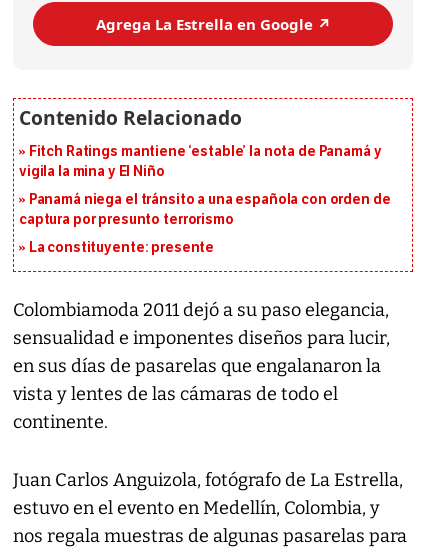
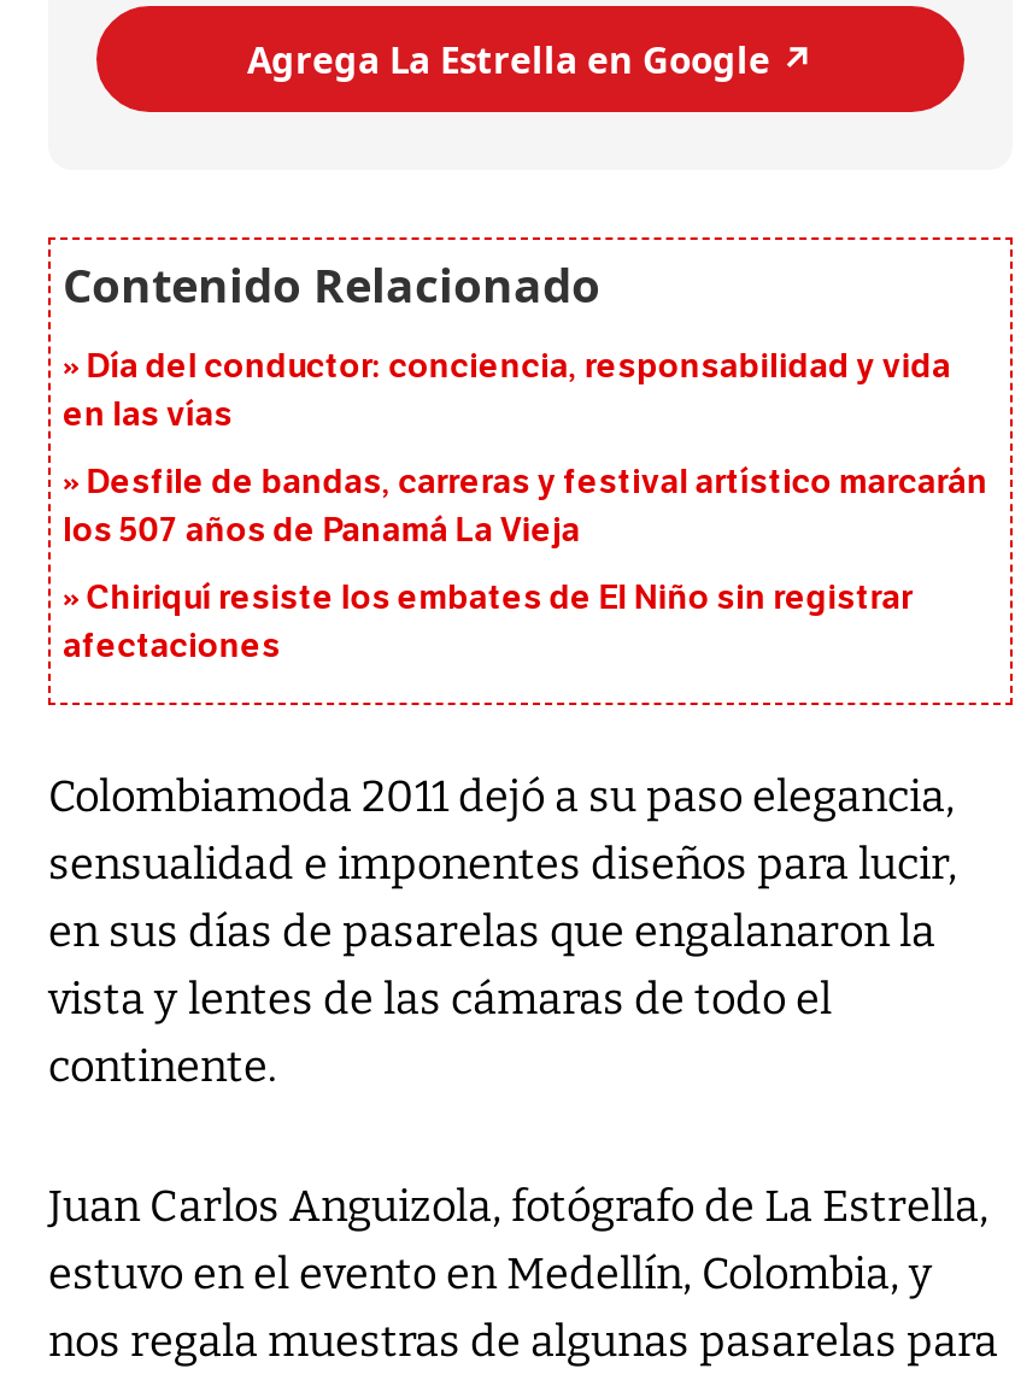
- Fitch Ratings mantiene ‘estable’ la nota de Panamá y
- vigila la mina y El Niño
+ Día del conductor: conciencia, responsabilidad y vida
+ en las vías

- Panamá niega el tránsito a una española con orden de
- captura por presunto terrorismo
+ Desfile de bandas, carreras y festival artístico marcarán
+ los 507 años de Panamá La Vieja

- La constituyente: presente
+ Chiriquí resiste los embates de El Niño sin registrar
+ afectaciones
